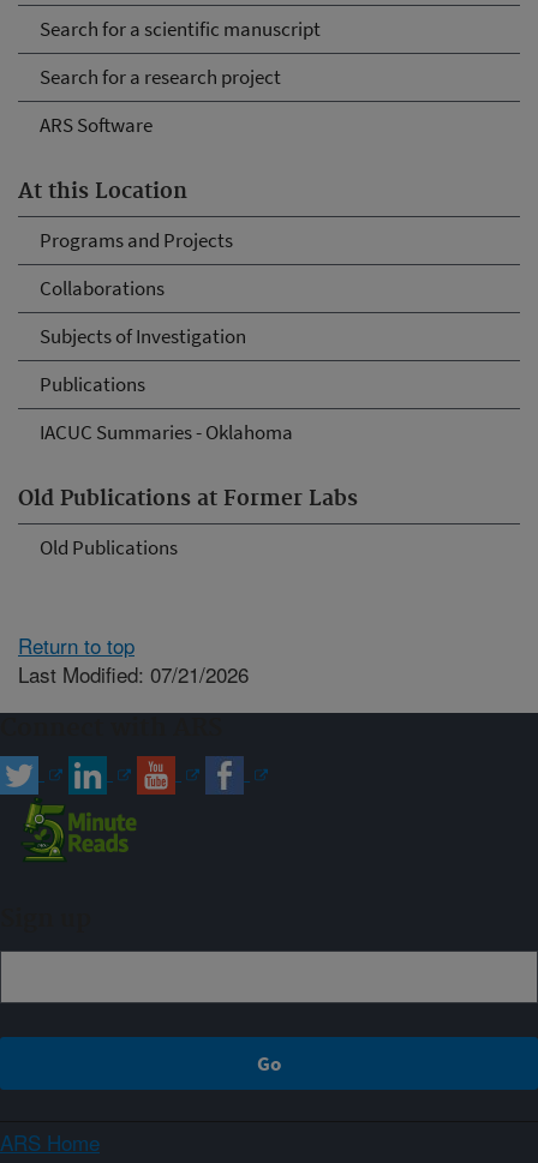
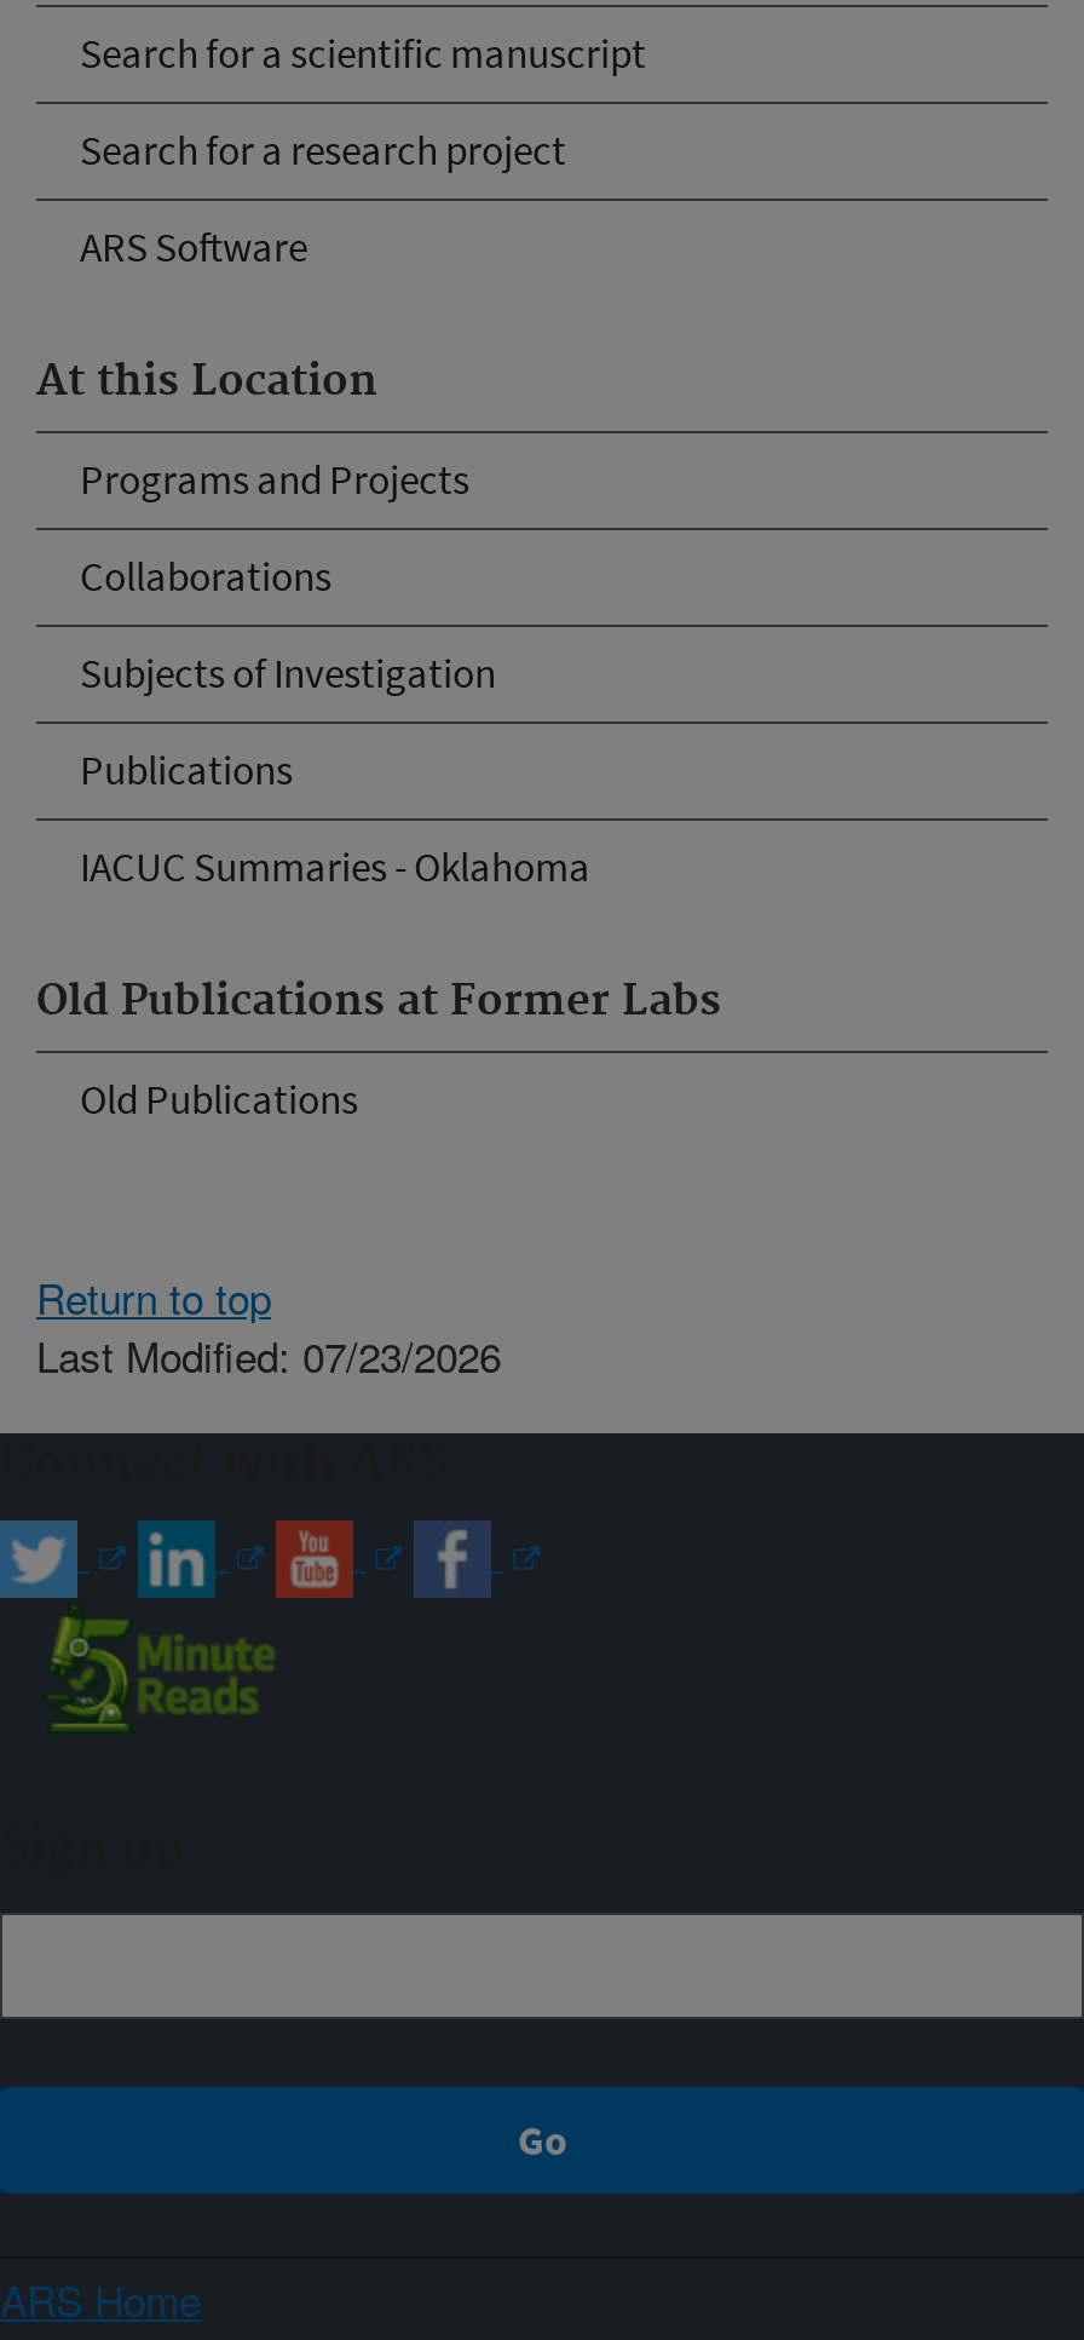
- Last Modified: 07/21/2026
+ Last Modified: 07/23/2026
